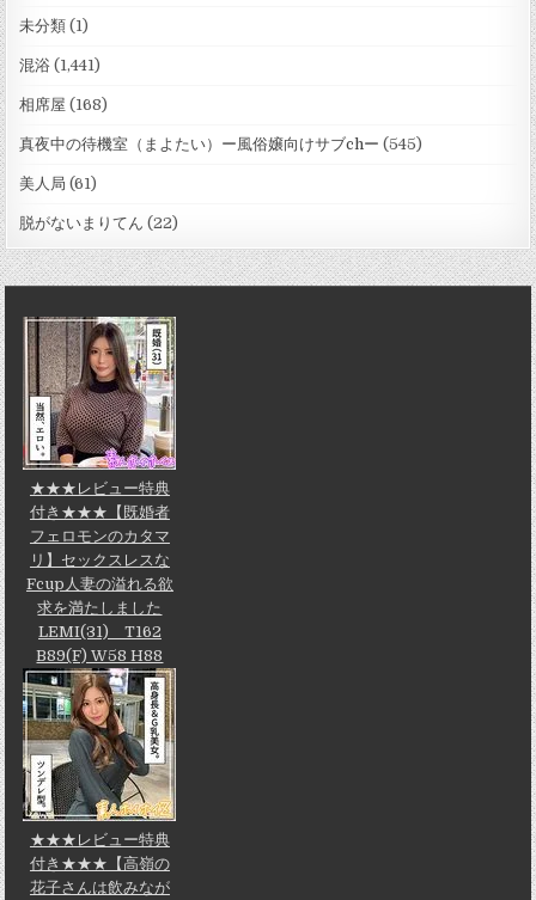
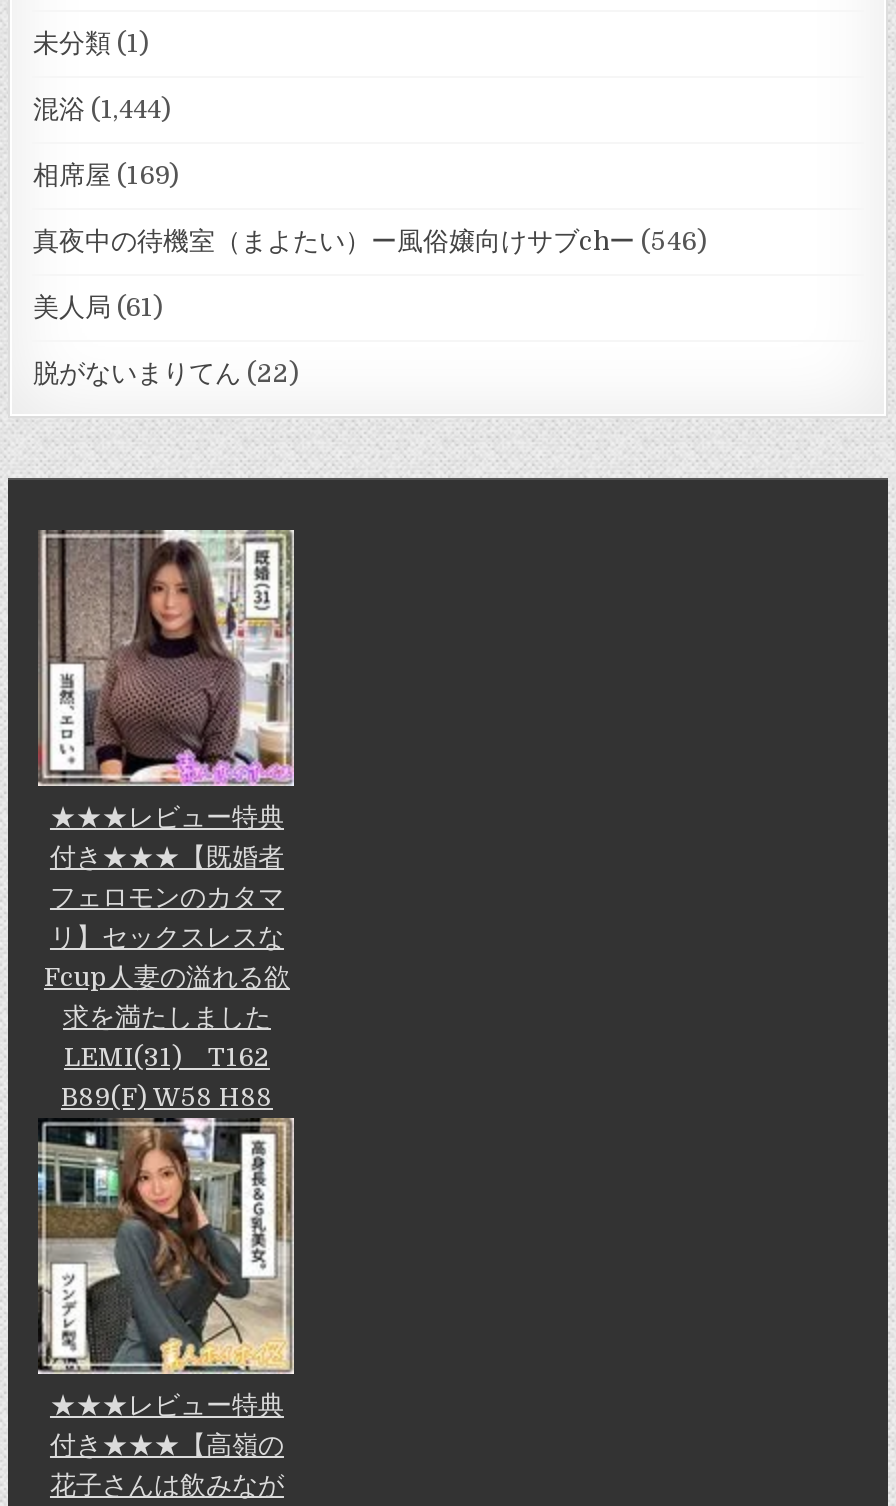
- 混浴(1,441)
+ 混浴(1,444)

- 相席屋(168)
+ 相席屋(169)

- 真夜中の待機室（まよたい）ー風俗嬢向けサブchー(545)
+ 真夜中の待機室（まよたい）ー風俗嬢向けサブchー(546)
